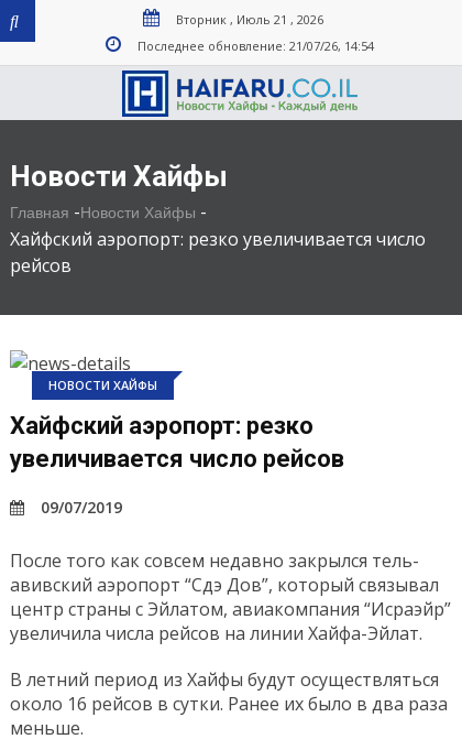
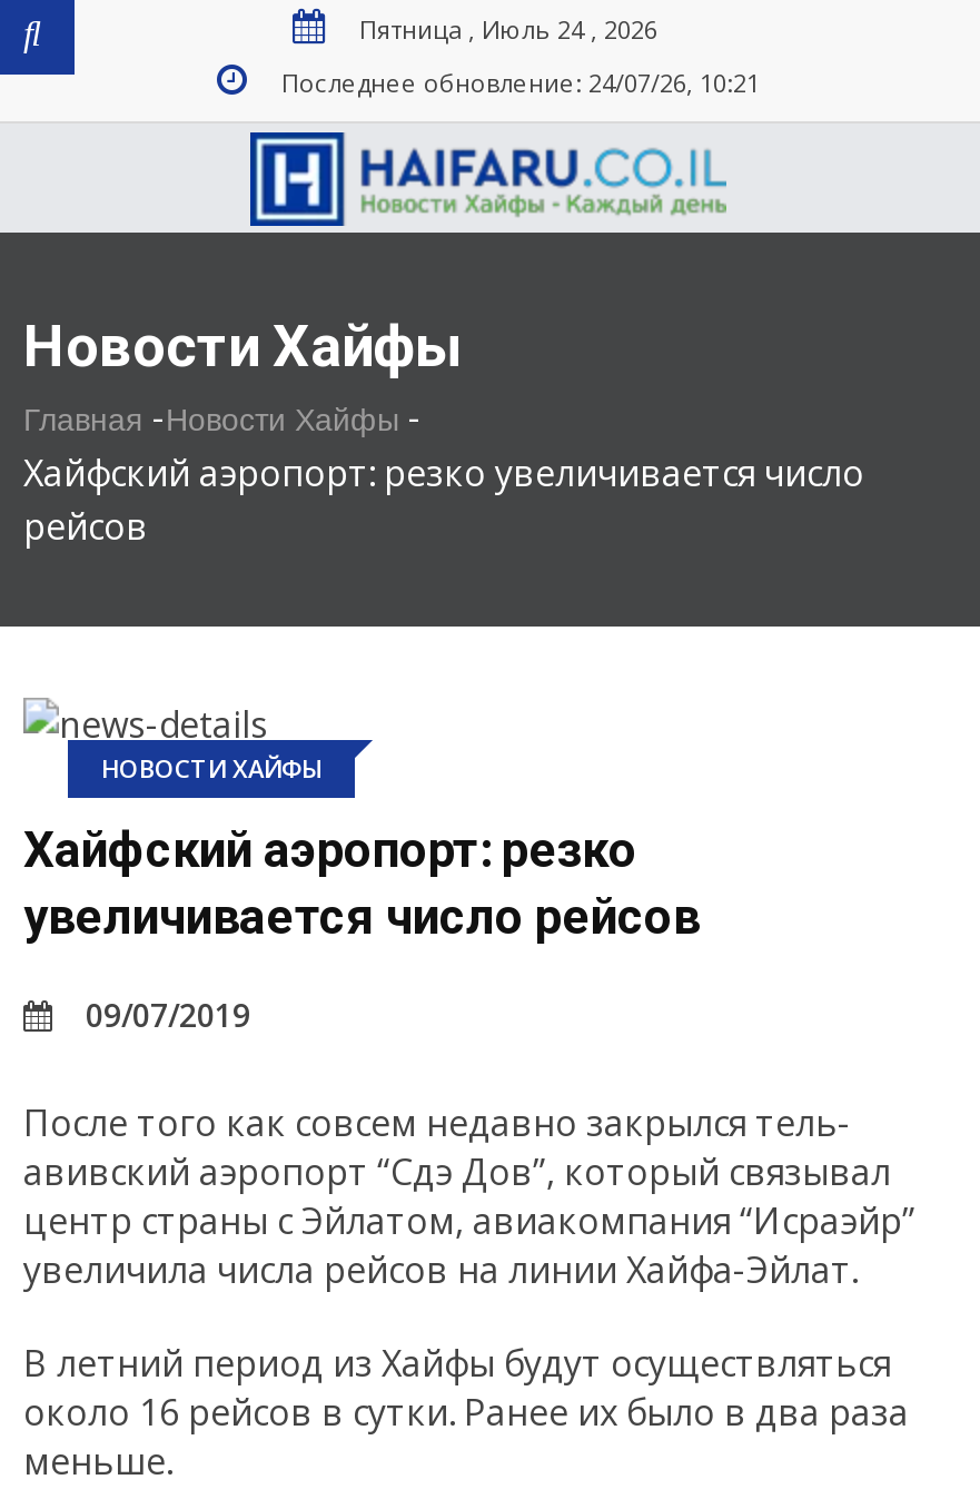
- Вторник , Июль 21 , 2026
+ Пятница , Июль 24 , 2026

- Последнее обновление: 21/07/26, 14:54
+ Последнее обновление: 24/07/26, 10:21
